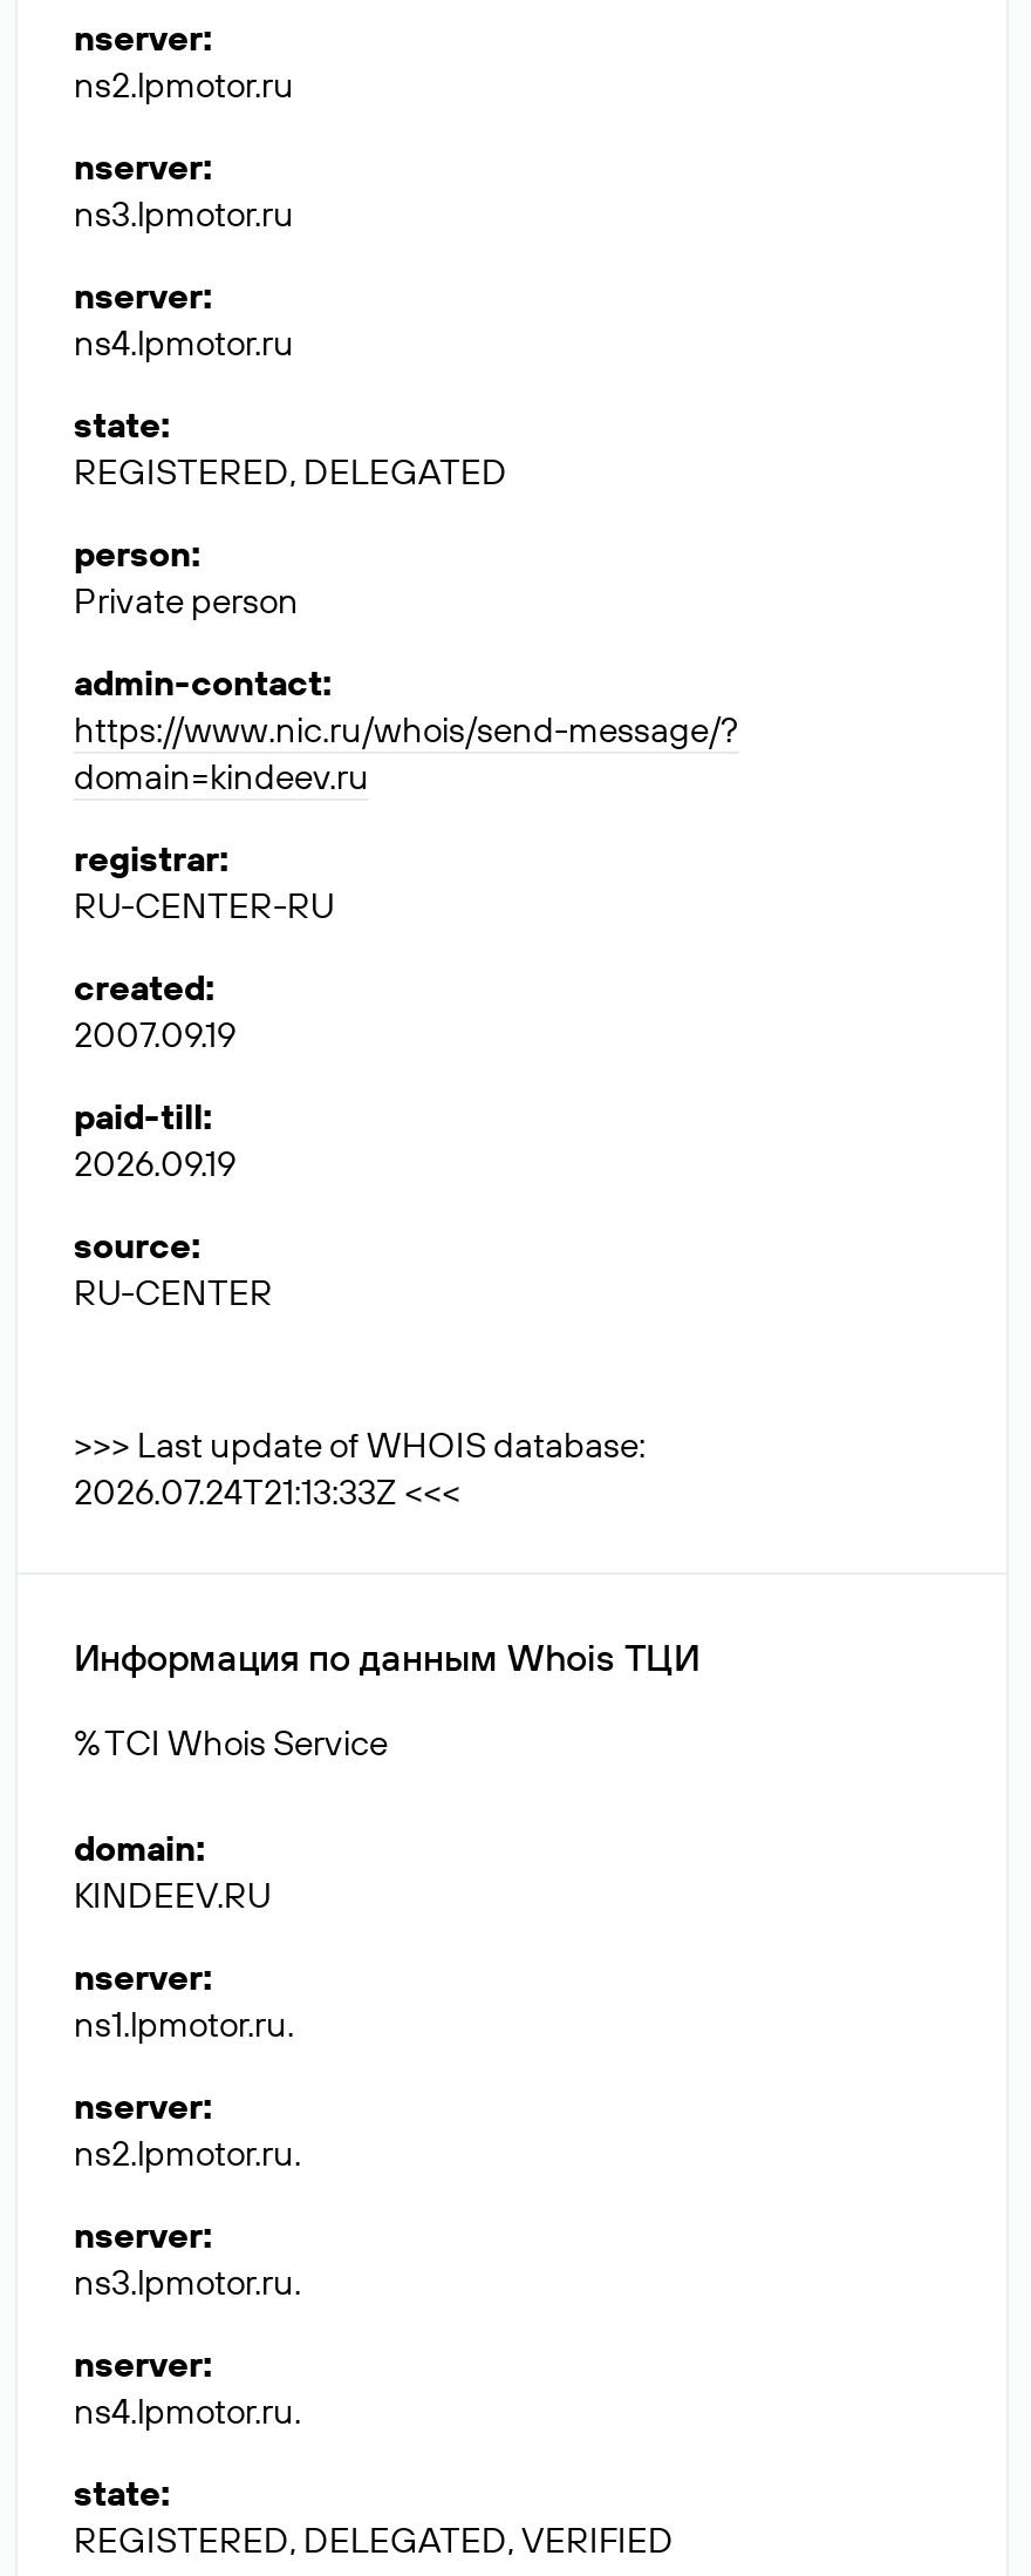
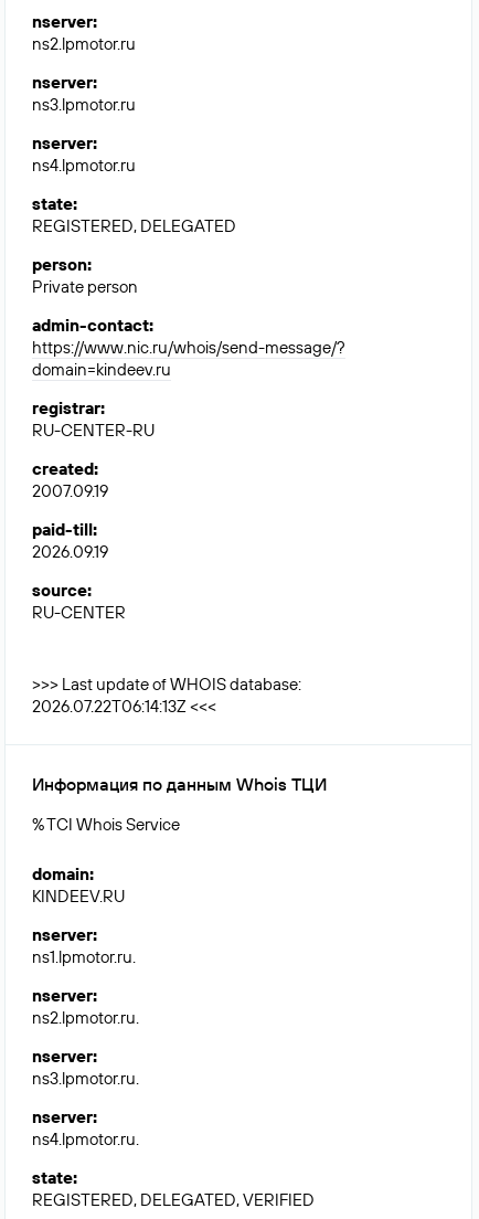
- 2026.07.24T21:13:33Z <<<
+ 2026.07.22T06:14:13Z <<<
